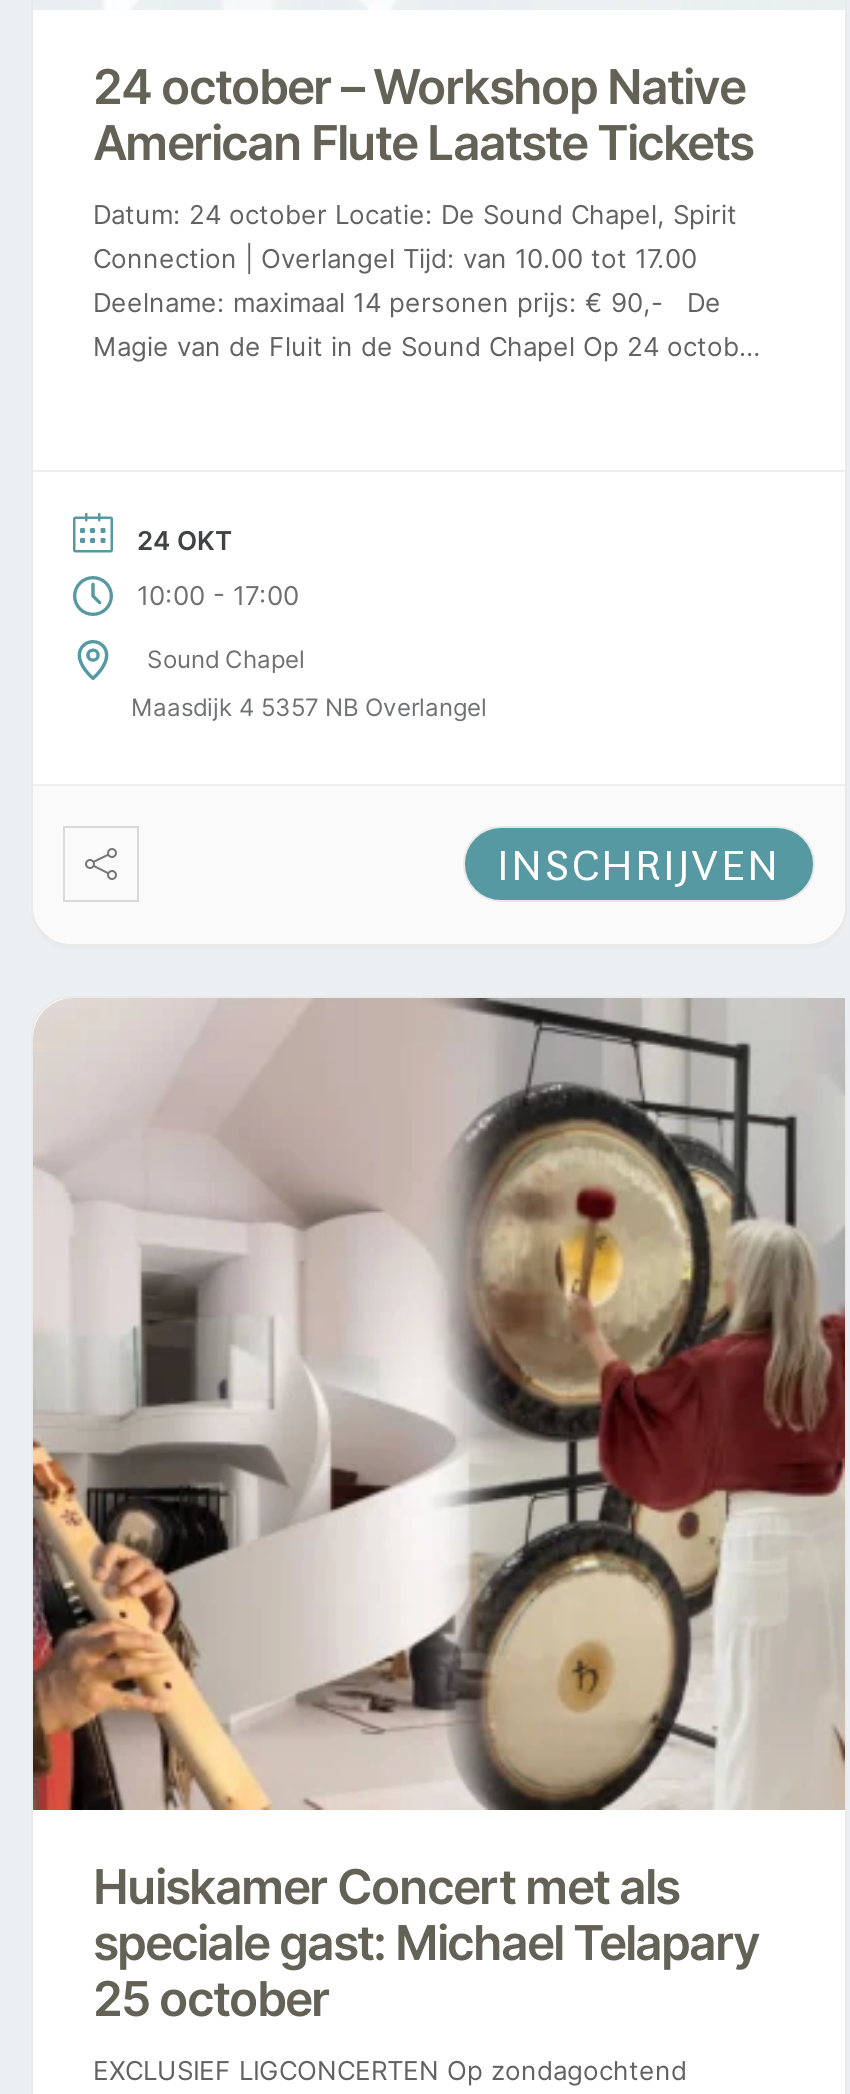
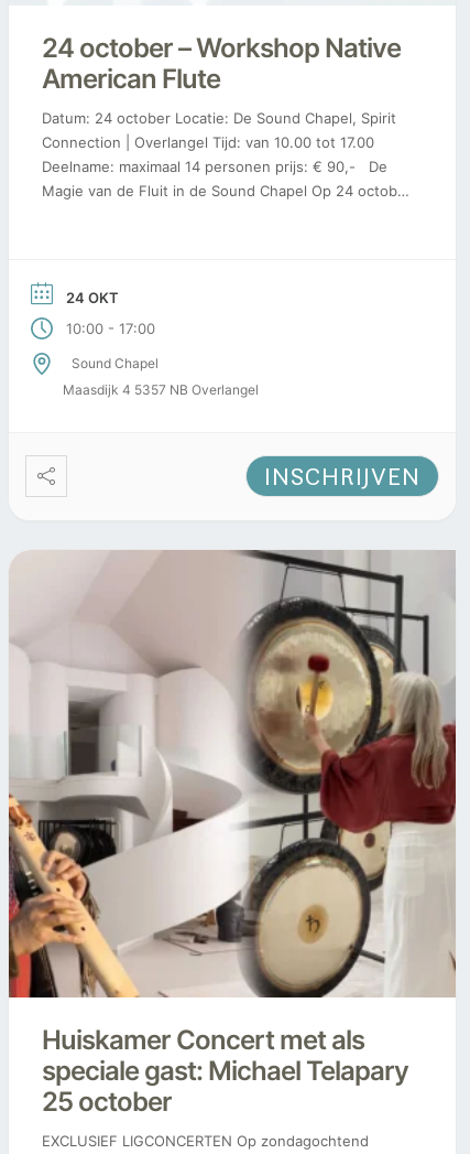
- American Flute Laatste Tickets
+ American Flute
